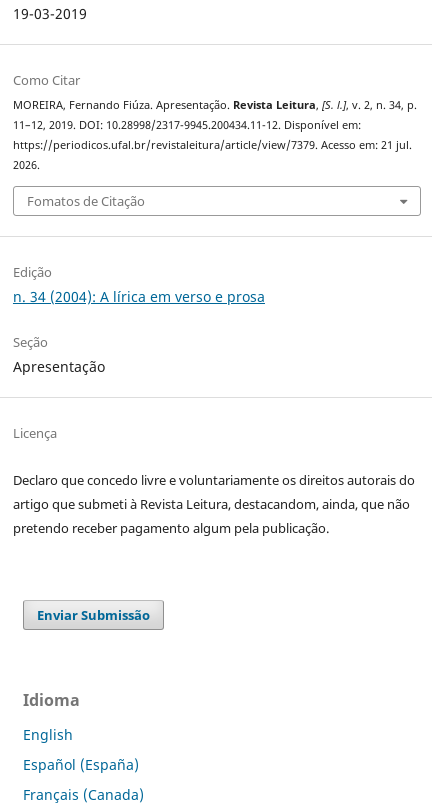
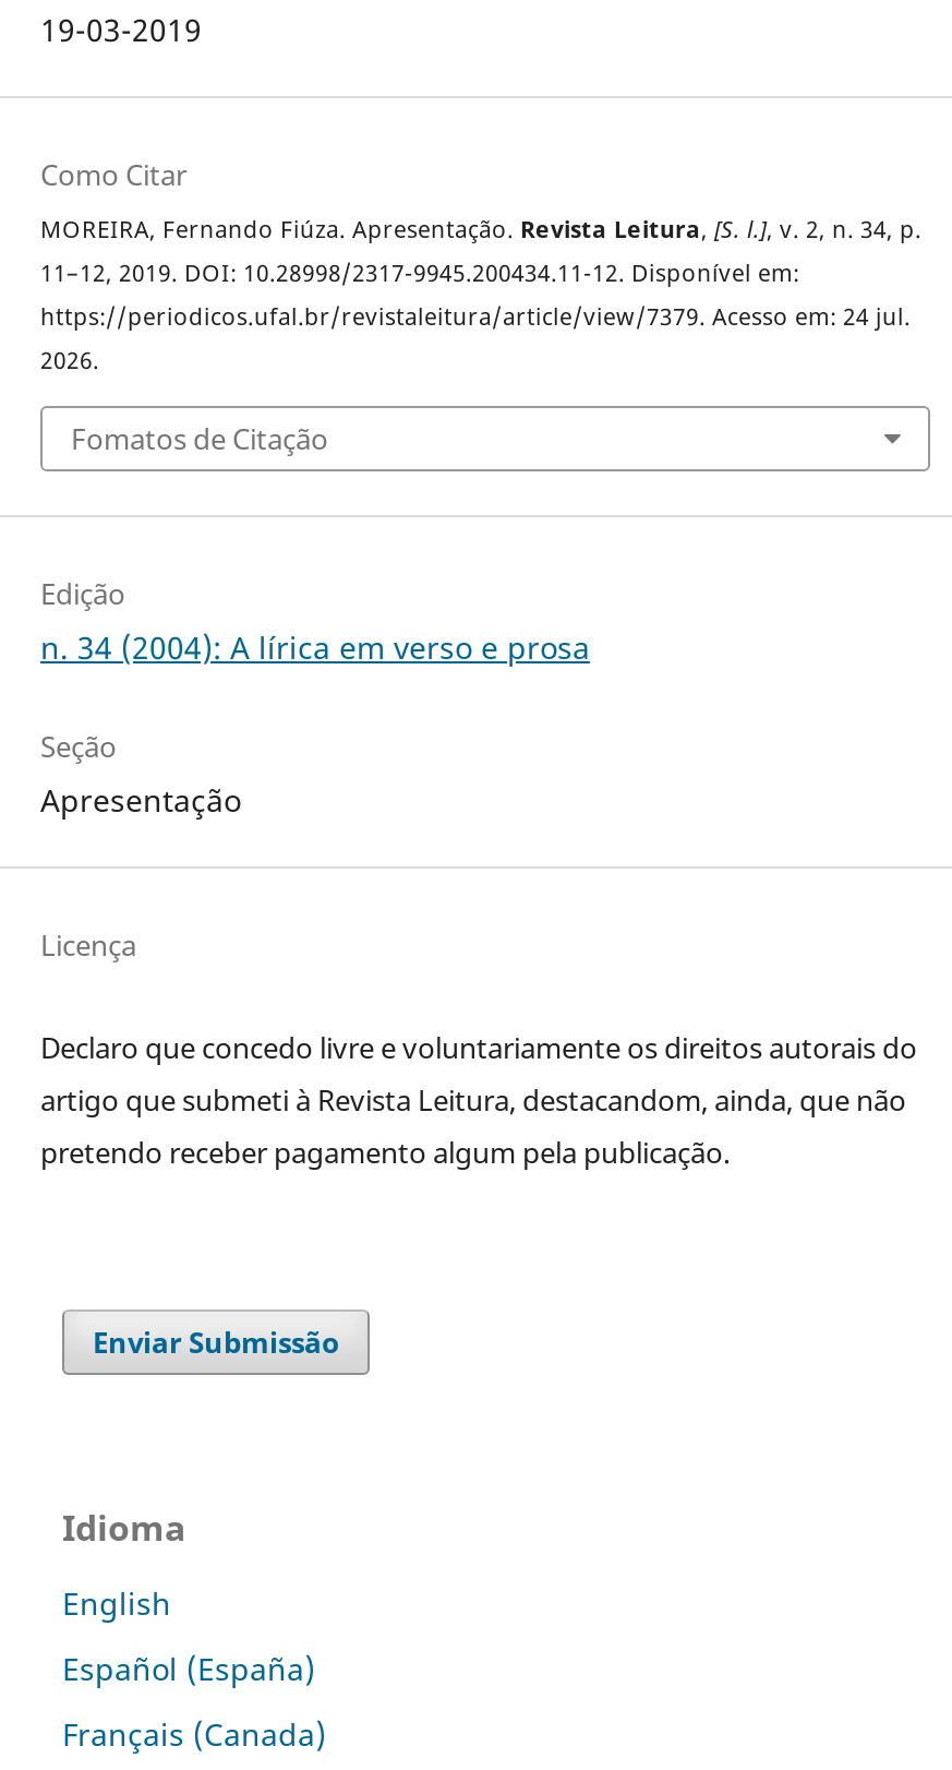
- https://periodicos.ufal.br/revistaleitura/article/view/7379. Acesso em: 21 jul.
+ https://periodicos.ufal.br/revistaleitura/article/view/7379. Acesso em: 24 jul.
